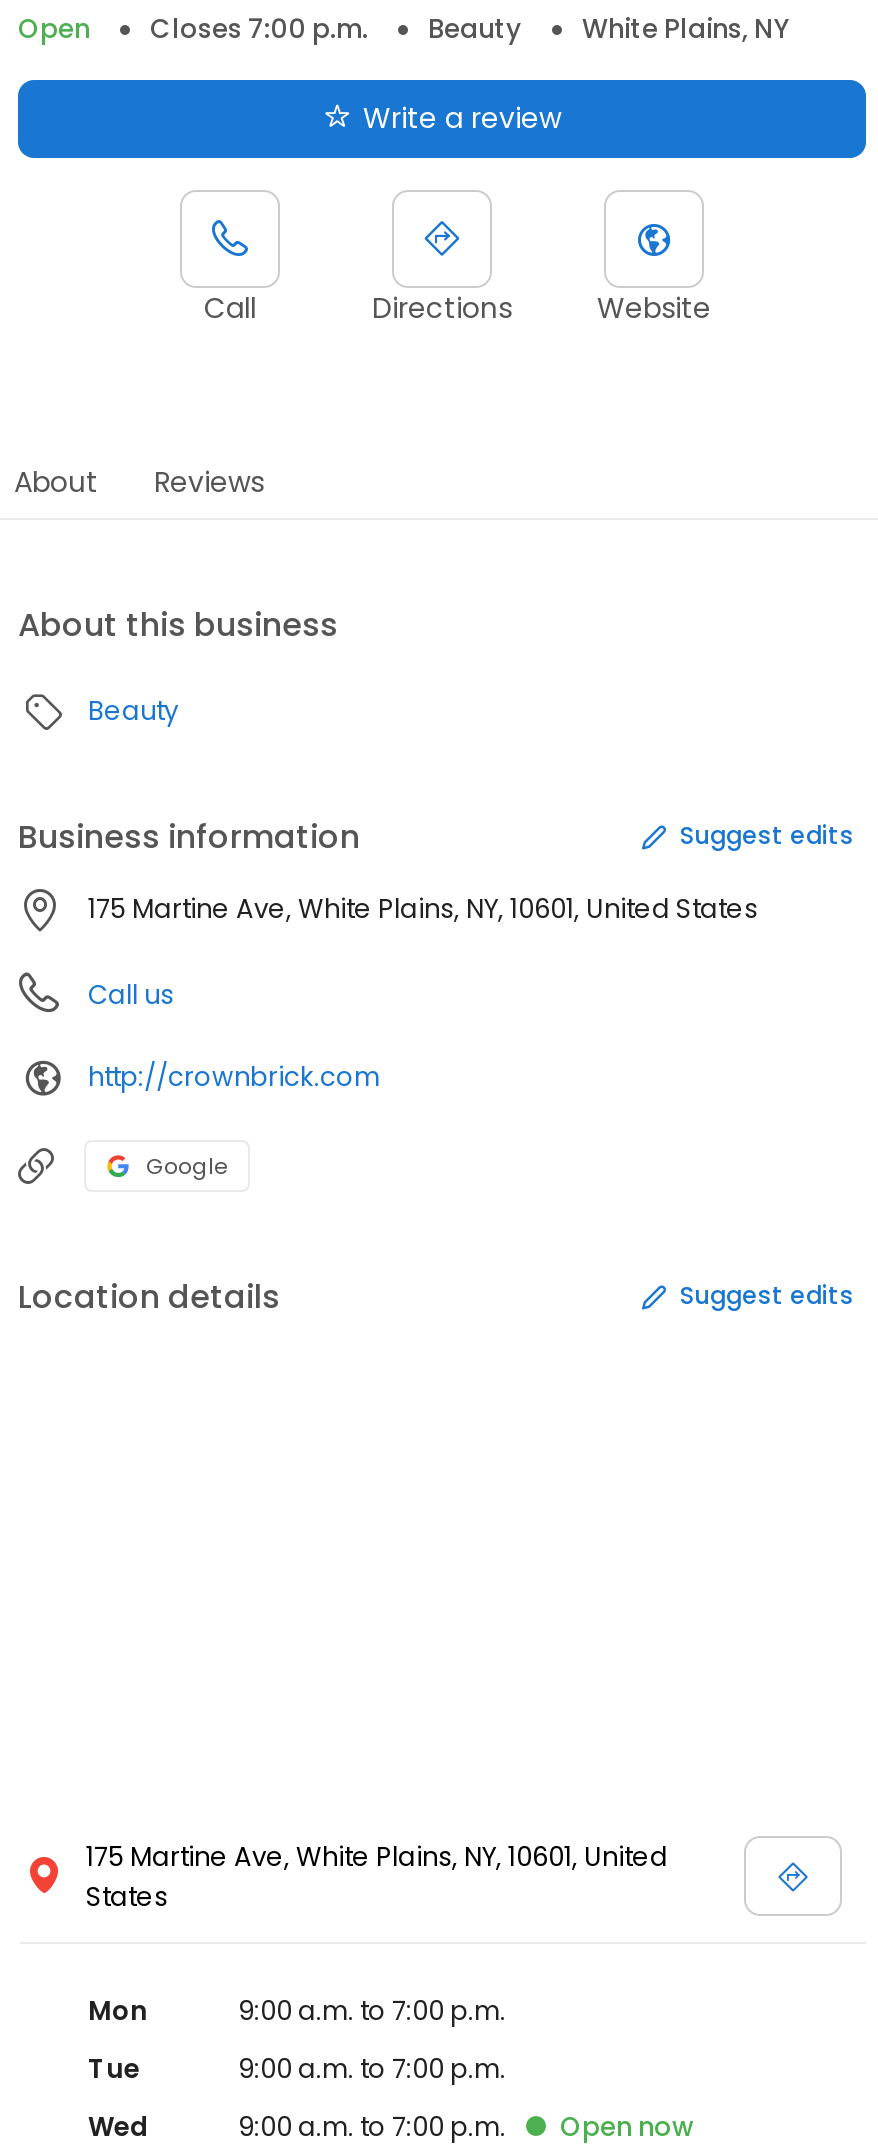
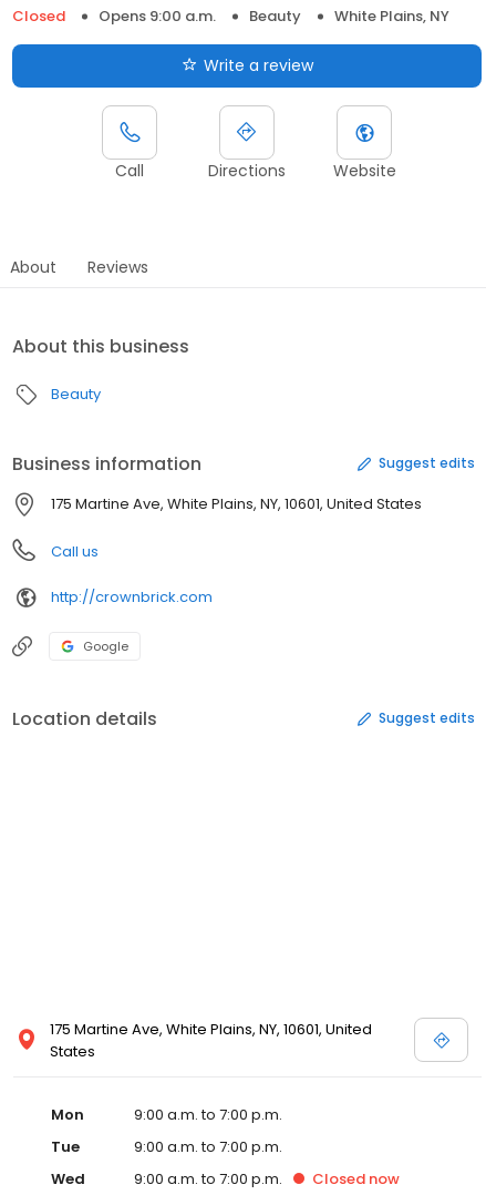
- Open
- Closes 7:00 p.m.
+ Closed
+ Opens 9:00 a.m.

- Open now
+ Closed now
